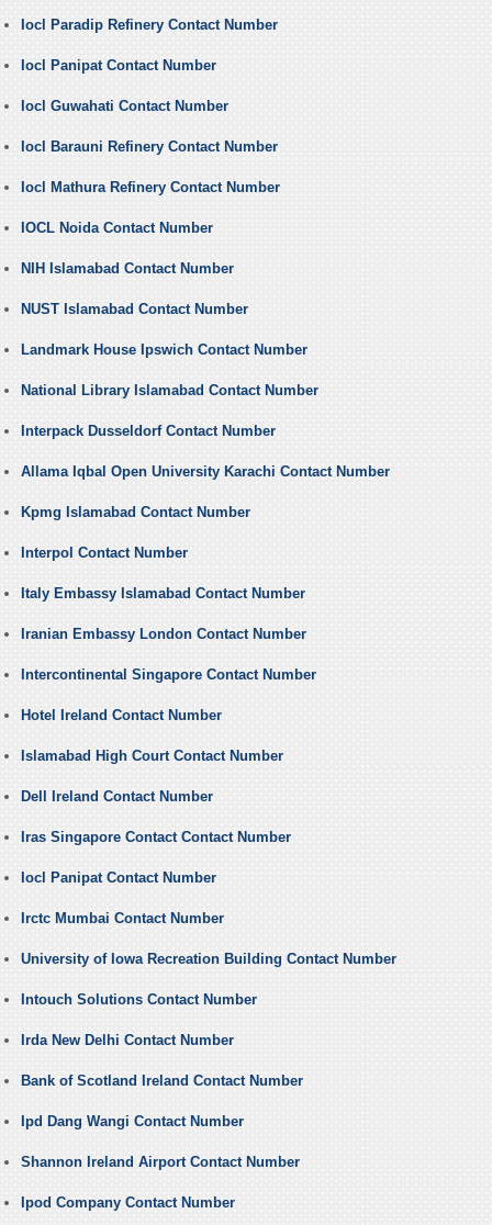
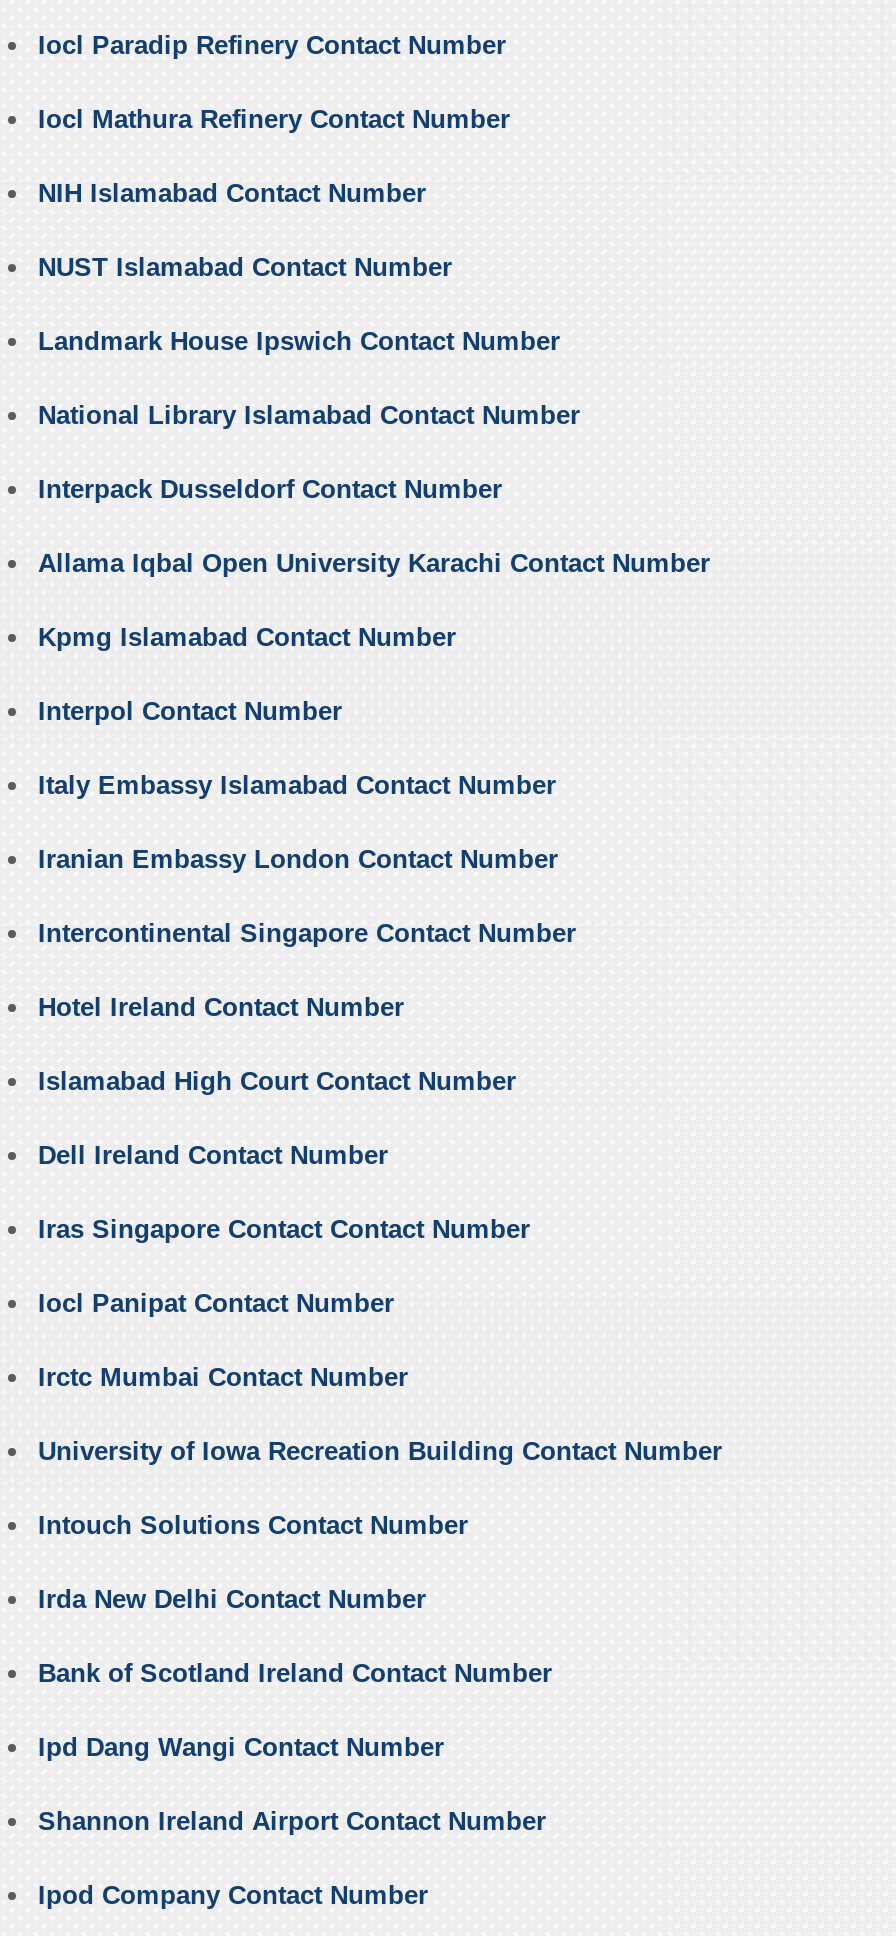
- Iocl Panipat Contact Number
- Iocl Guwahati Contact Number
- Iocl Barauni Refinery Contact Number

- IOCL Noida Contact Number
